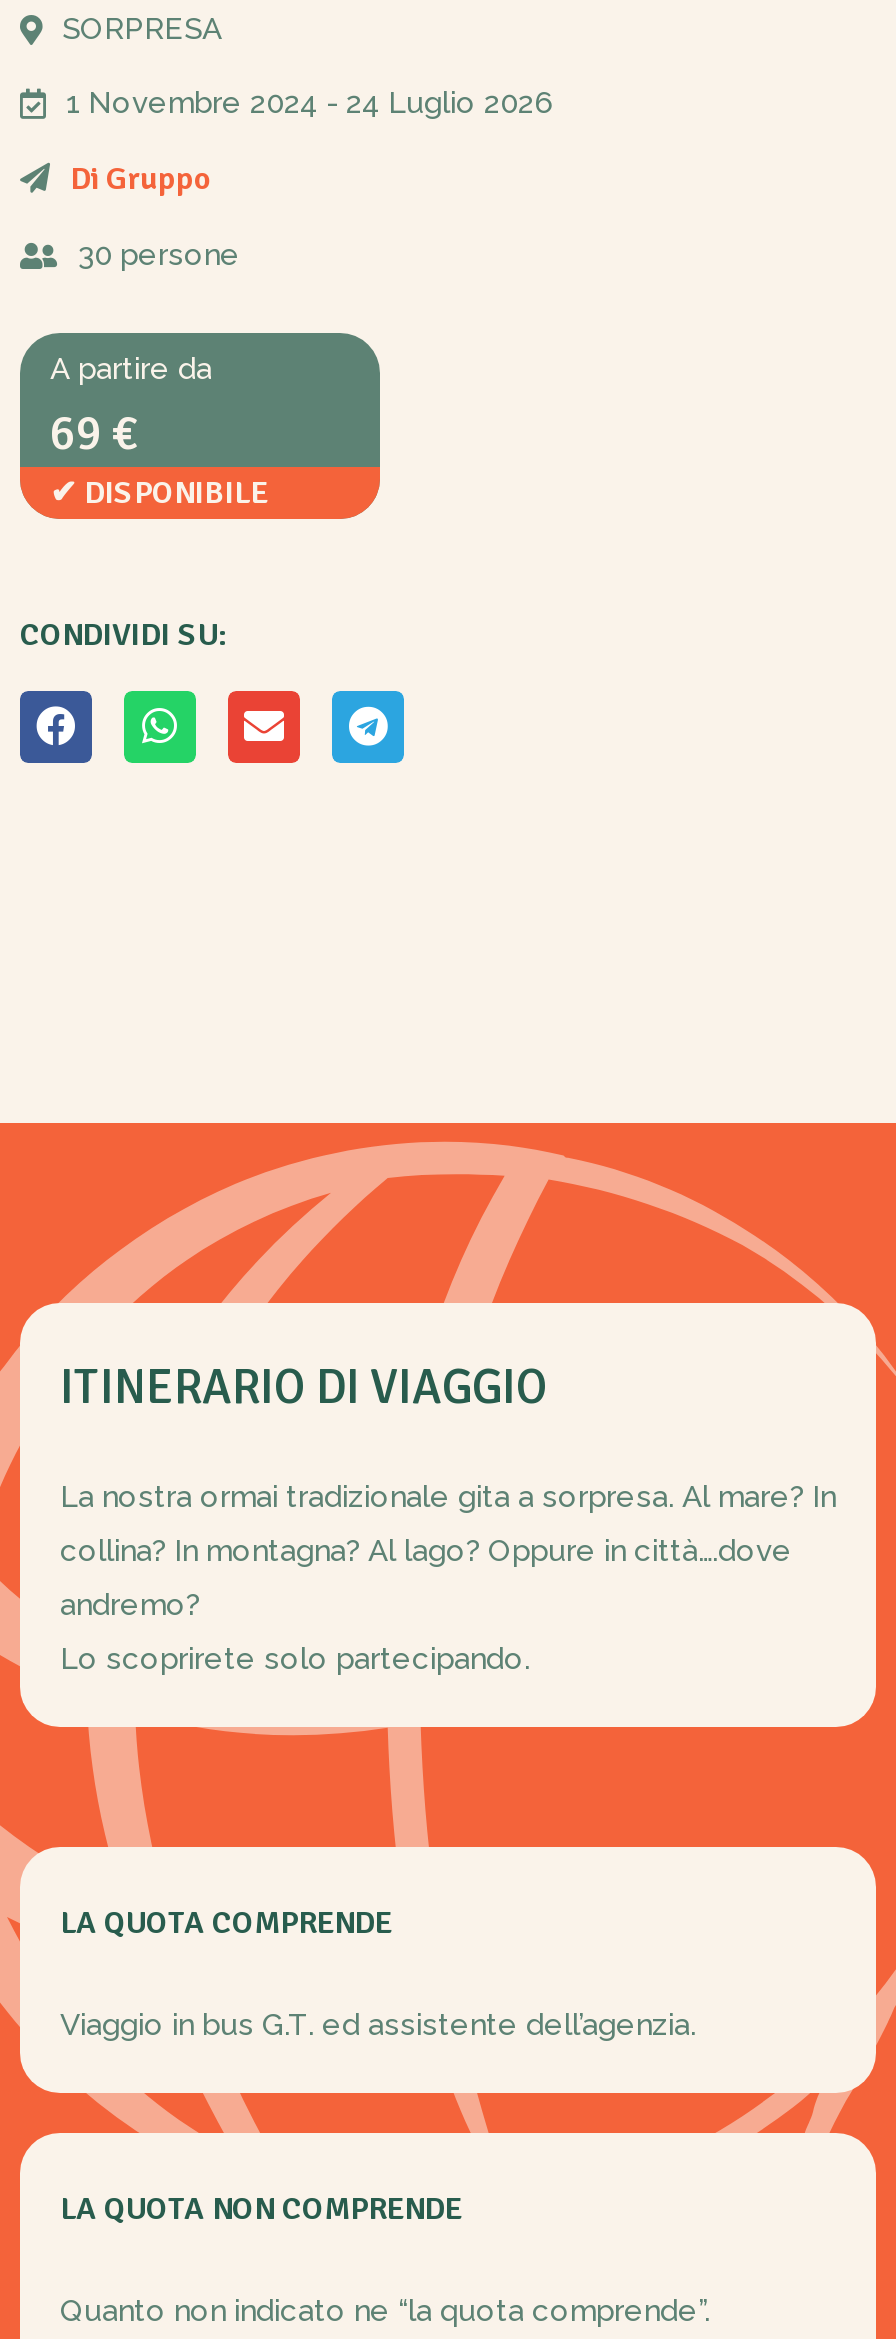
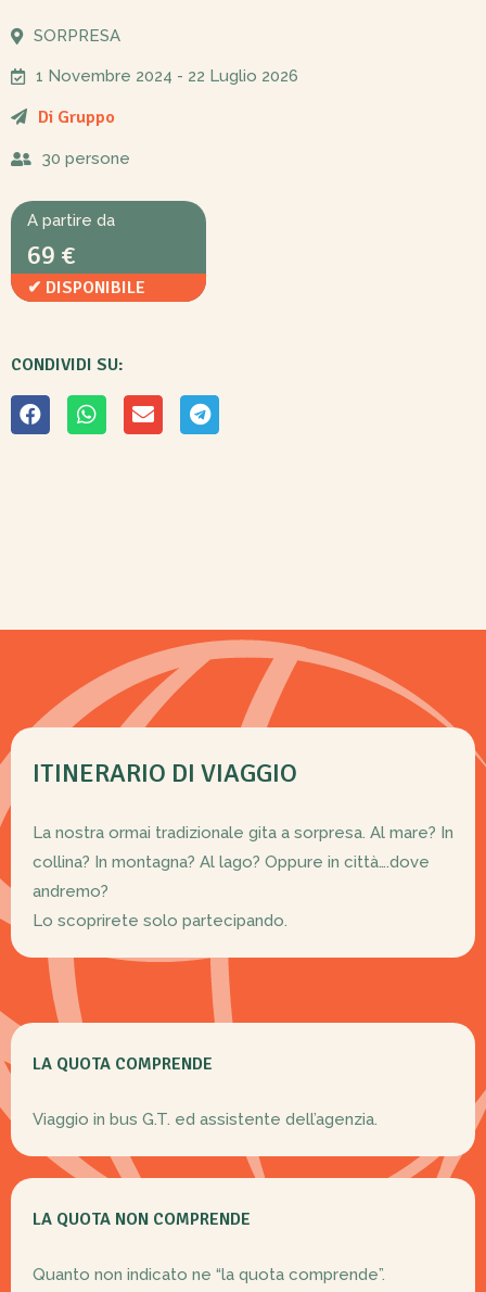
- 1 Novembre 2024 - 24 Luglio 2026
+ 1 Novembre 2024 - 22 Luglio 2026
